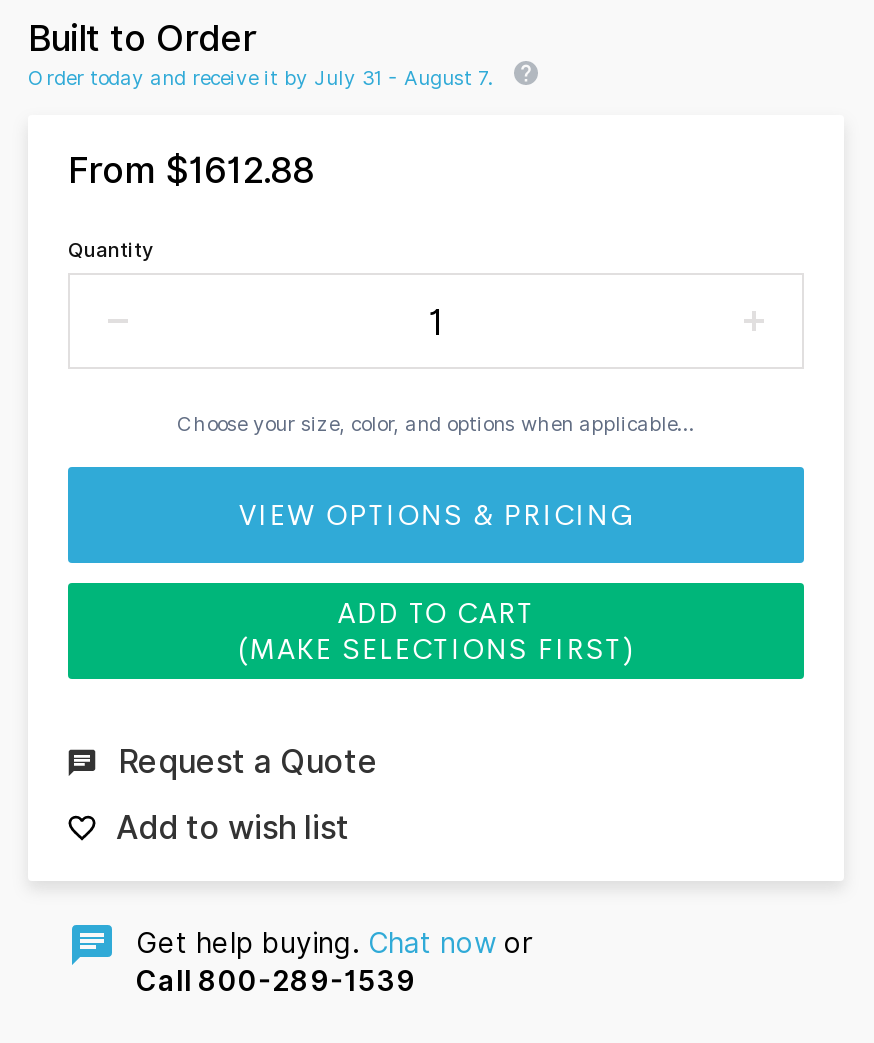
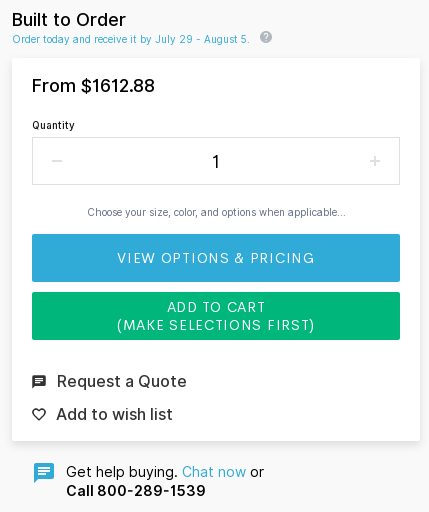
- Order today and receive it by July 31 - August 7.
+ Order today and receive it by July 29 - August 5.
